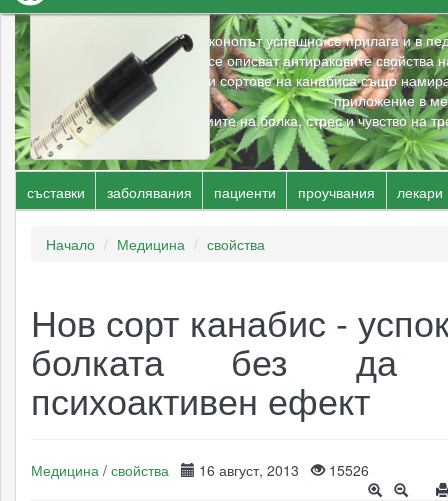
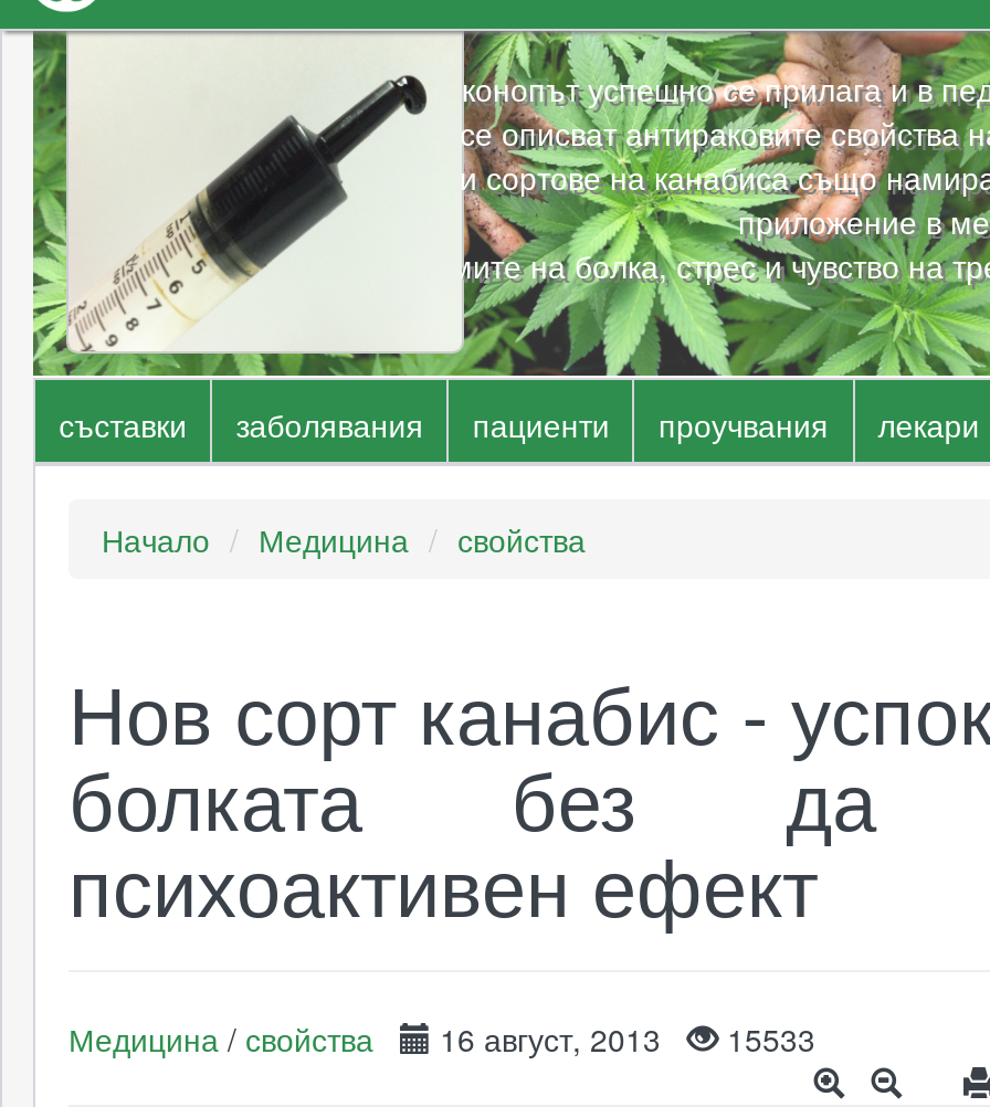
- Медицина / свойства 16 август, 2013 15526
+ Медицина / свойства 16 август, 2013 15533
